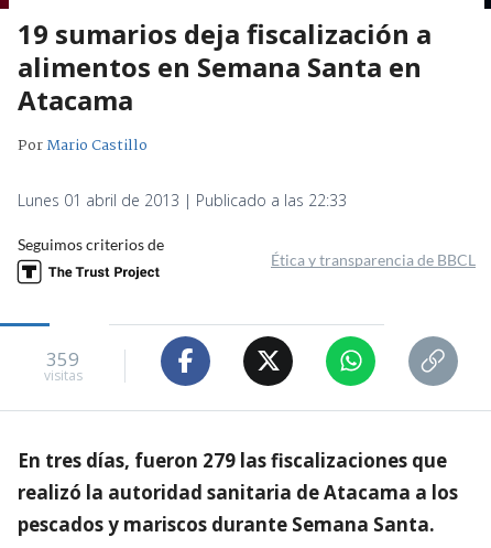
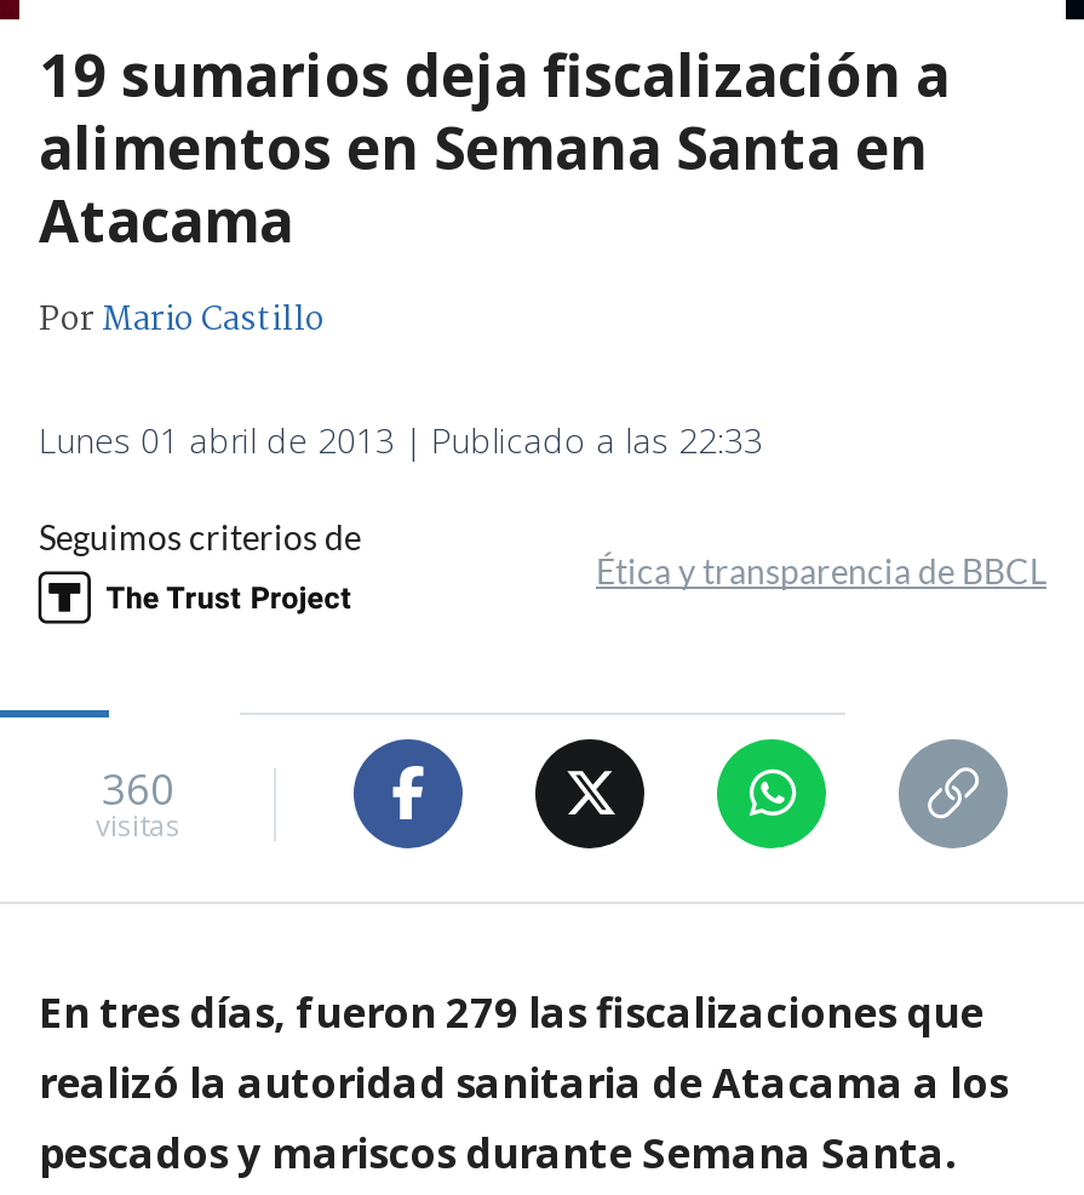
- 359
+ 360
